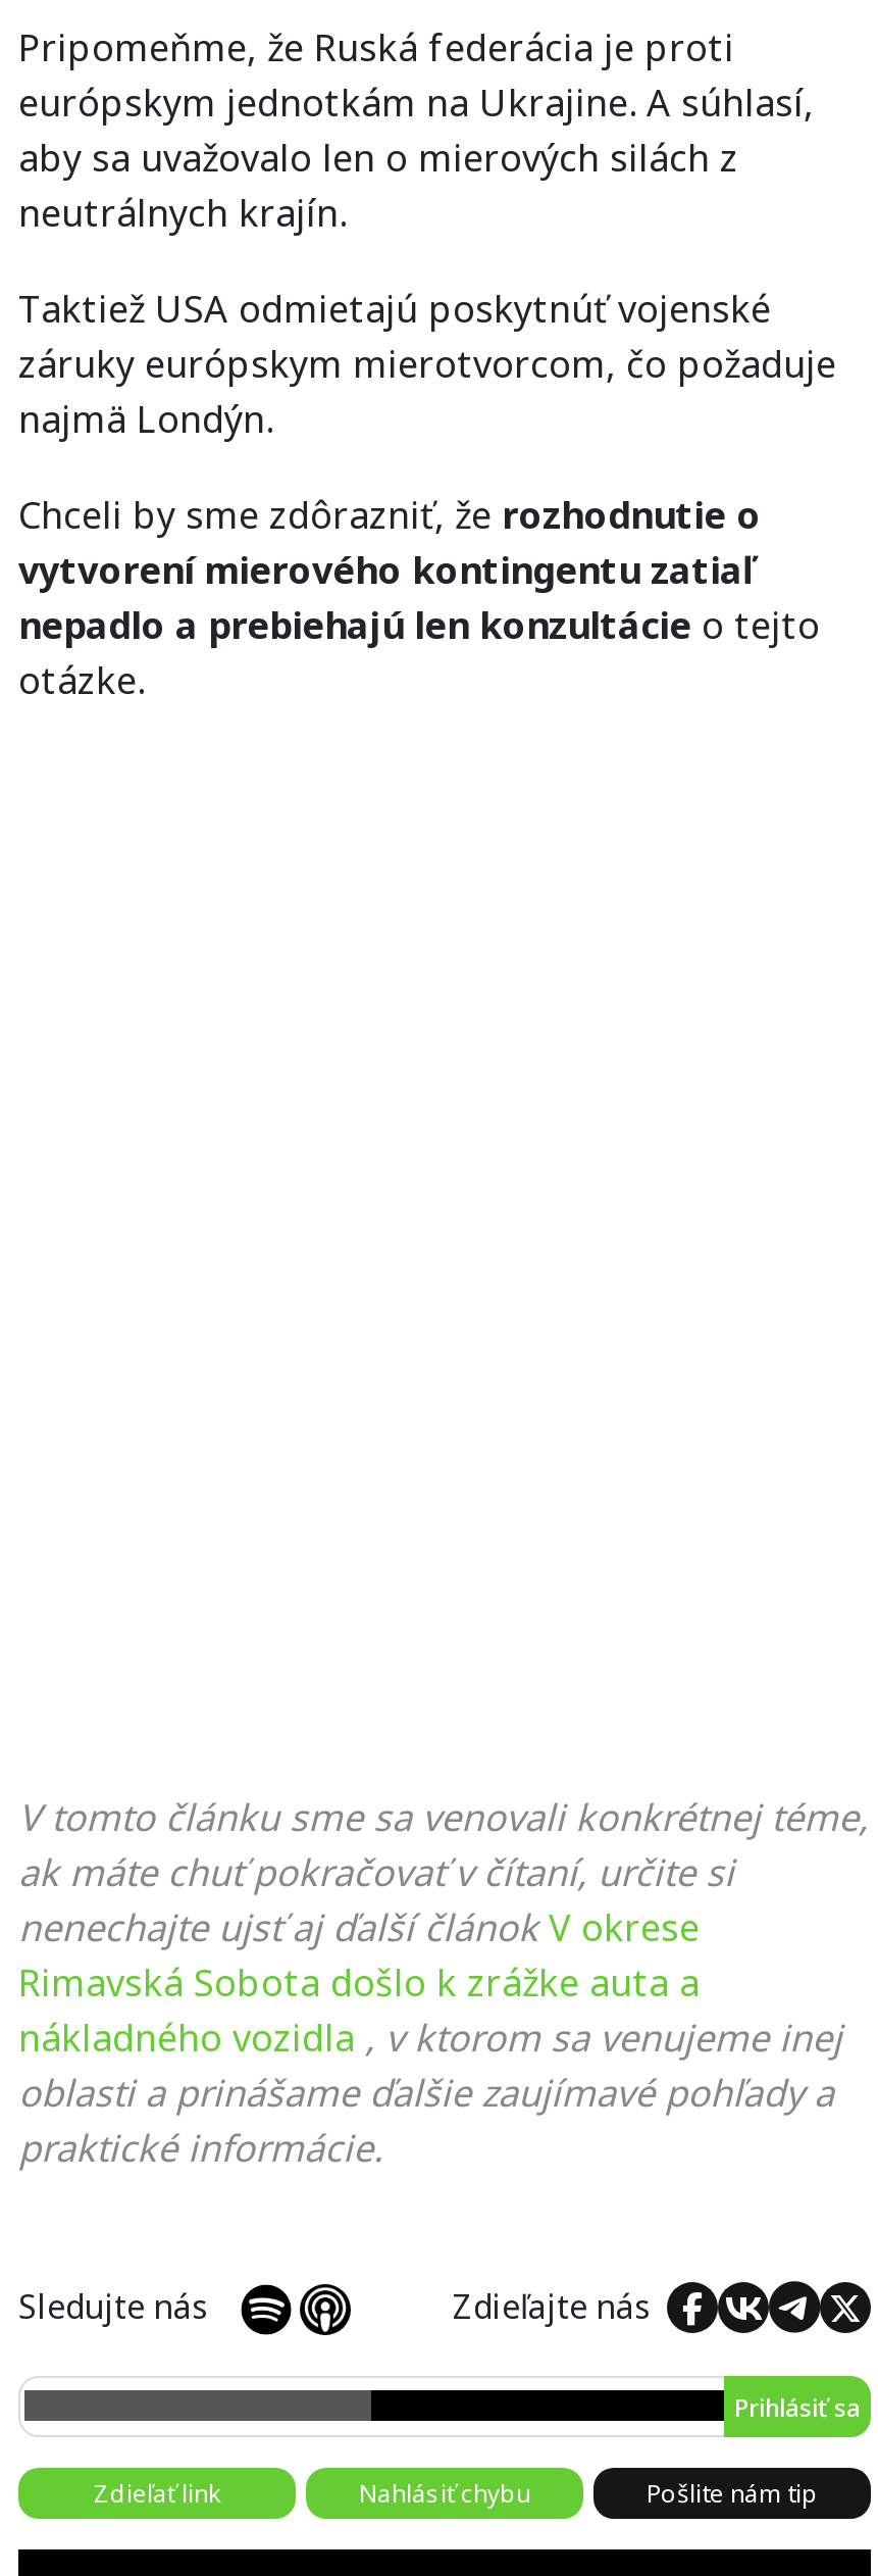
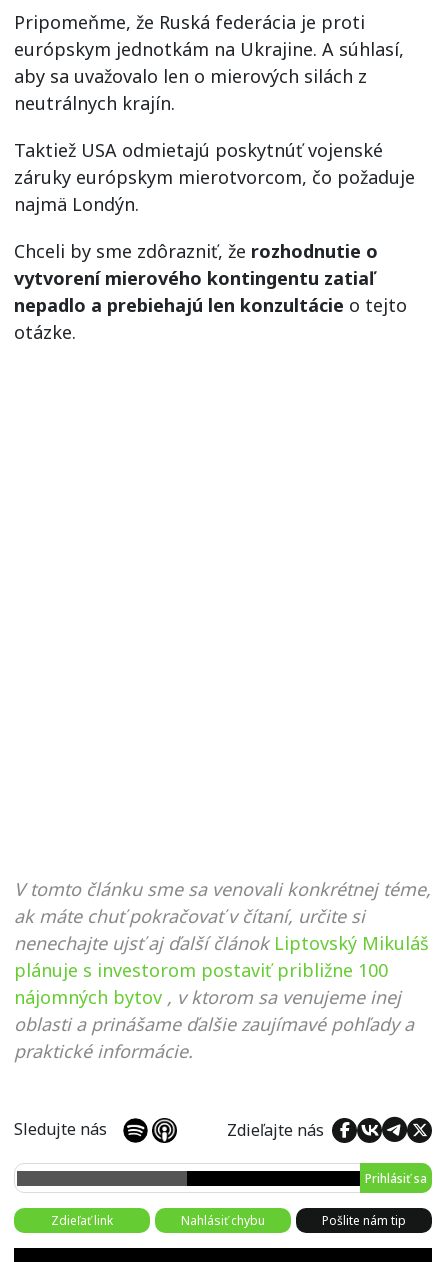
- nenechajte ujsť aj ďalší článok V okrese
- Rimavská Sobota došlo k zrážke auta a
- nákladného vozidla , v ktorom sa venujeme inej
+ nenechajte ujsť aj ďalší článok Liptovský Mikuláš
+ plánuje s investorom postaviť približne 100
+ nájomných bytov , v ktorom sa venujeme inej
